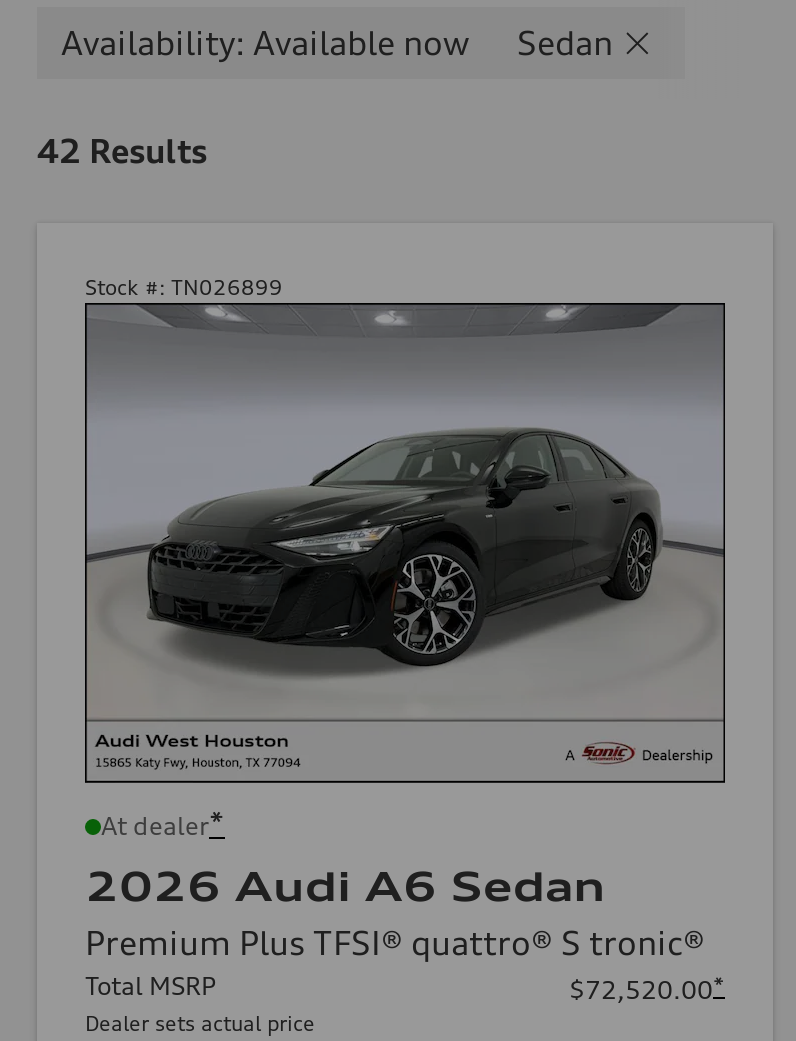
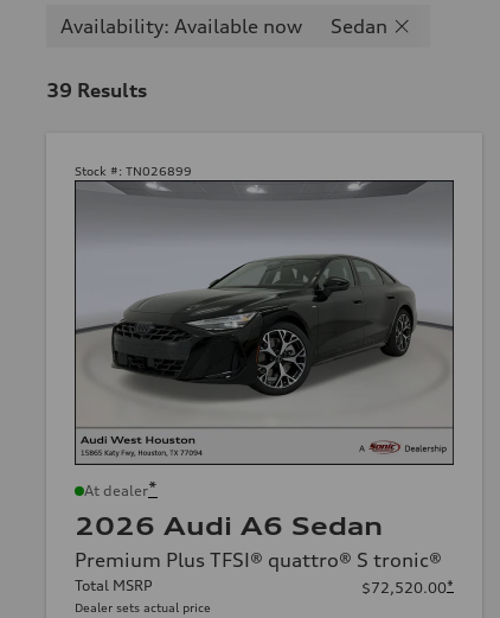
- 42 Results
+ 39 Results
